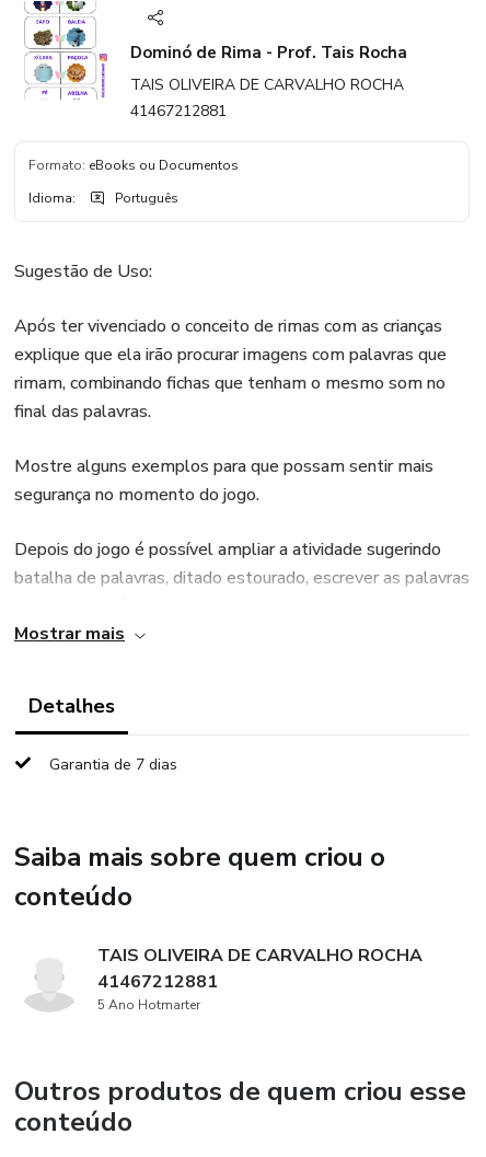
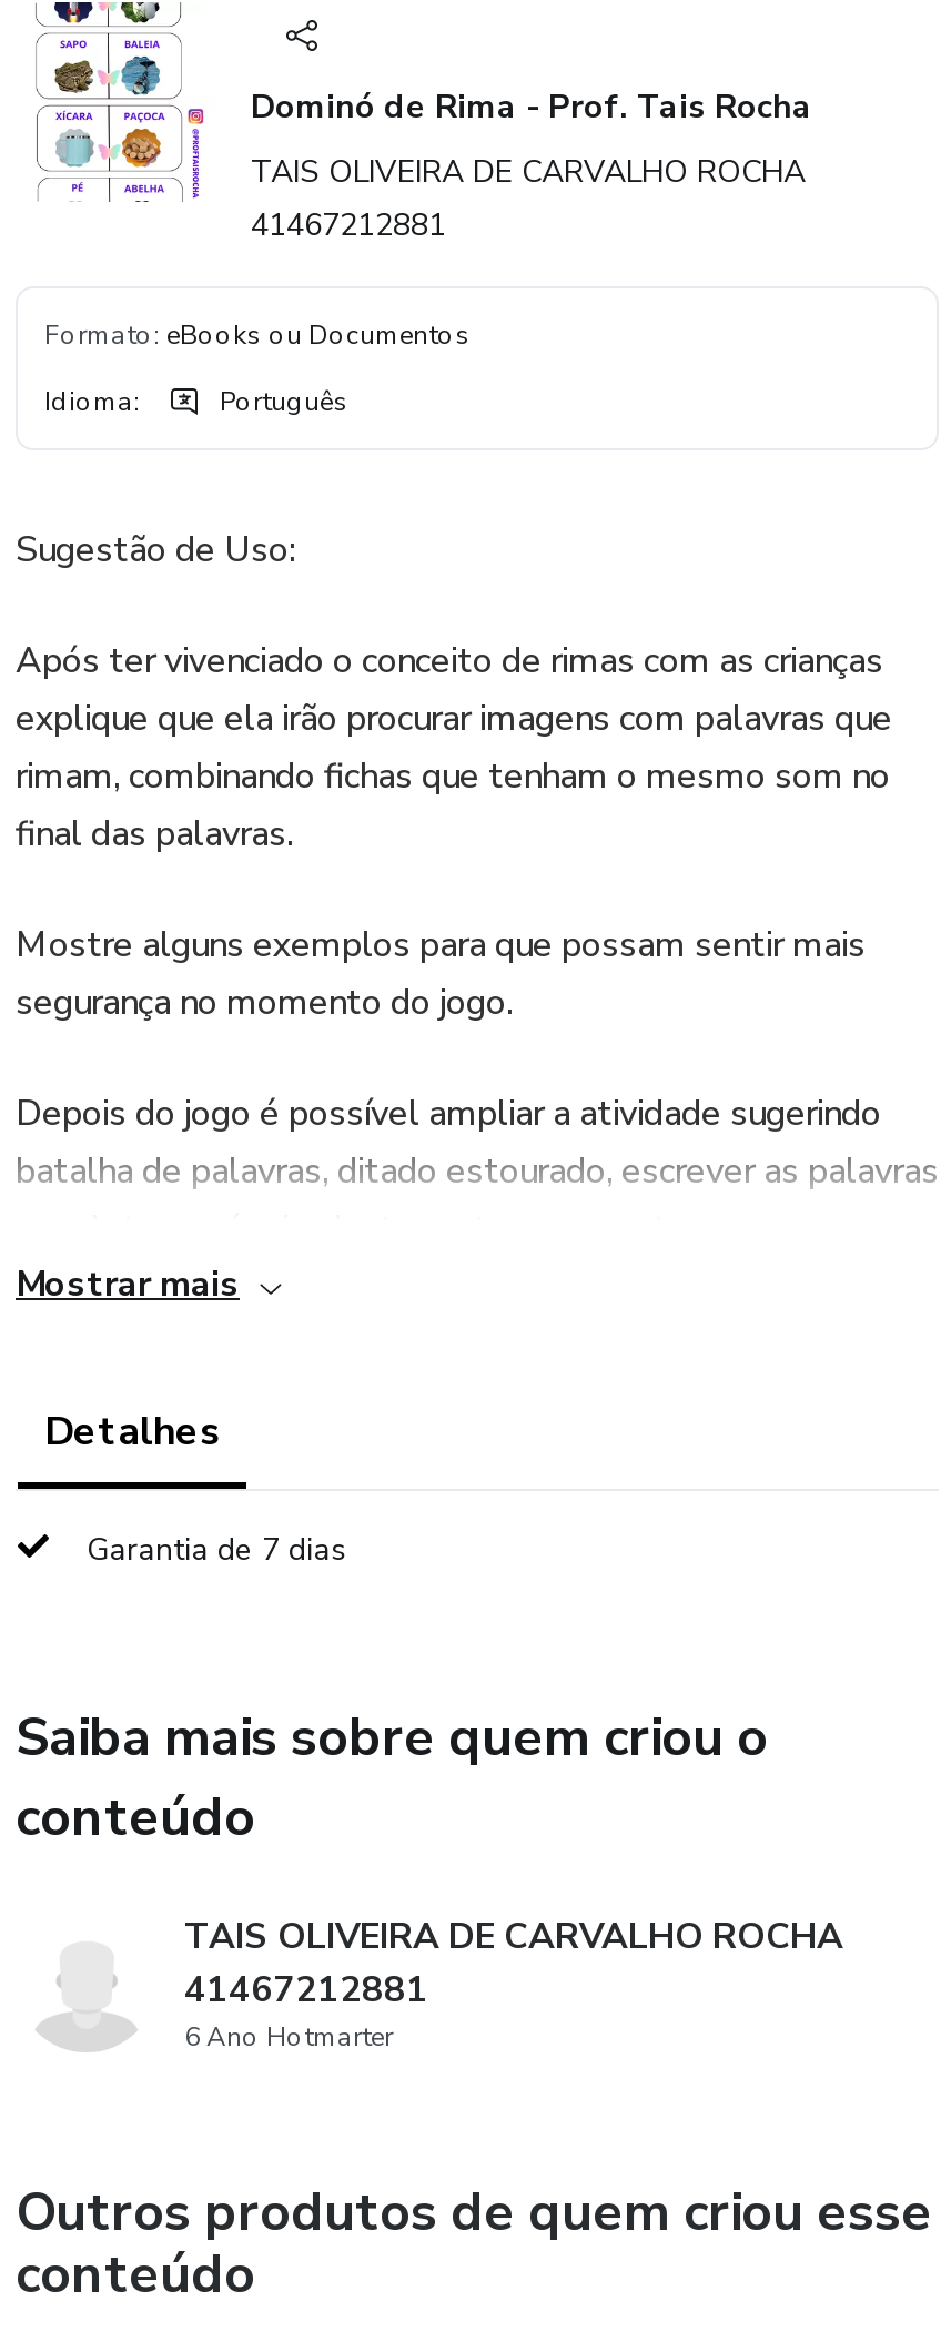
- 5 Ano Hotmarter
+ 6 Ano Hotmarter
